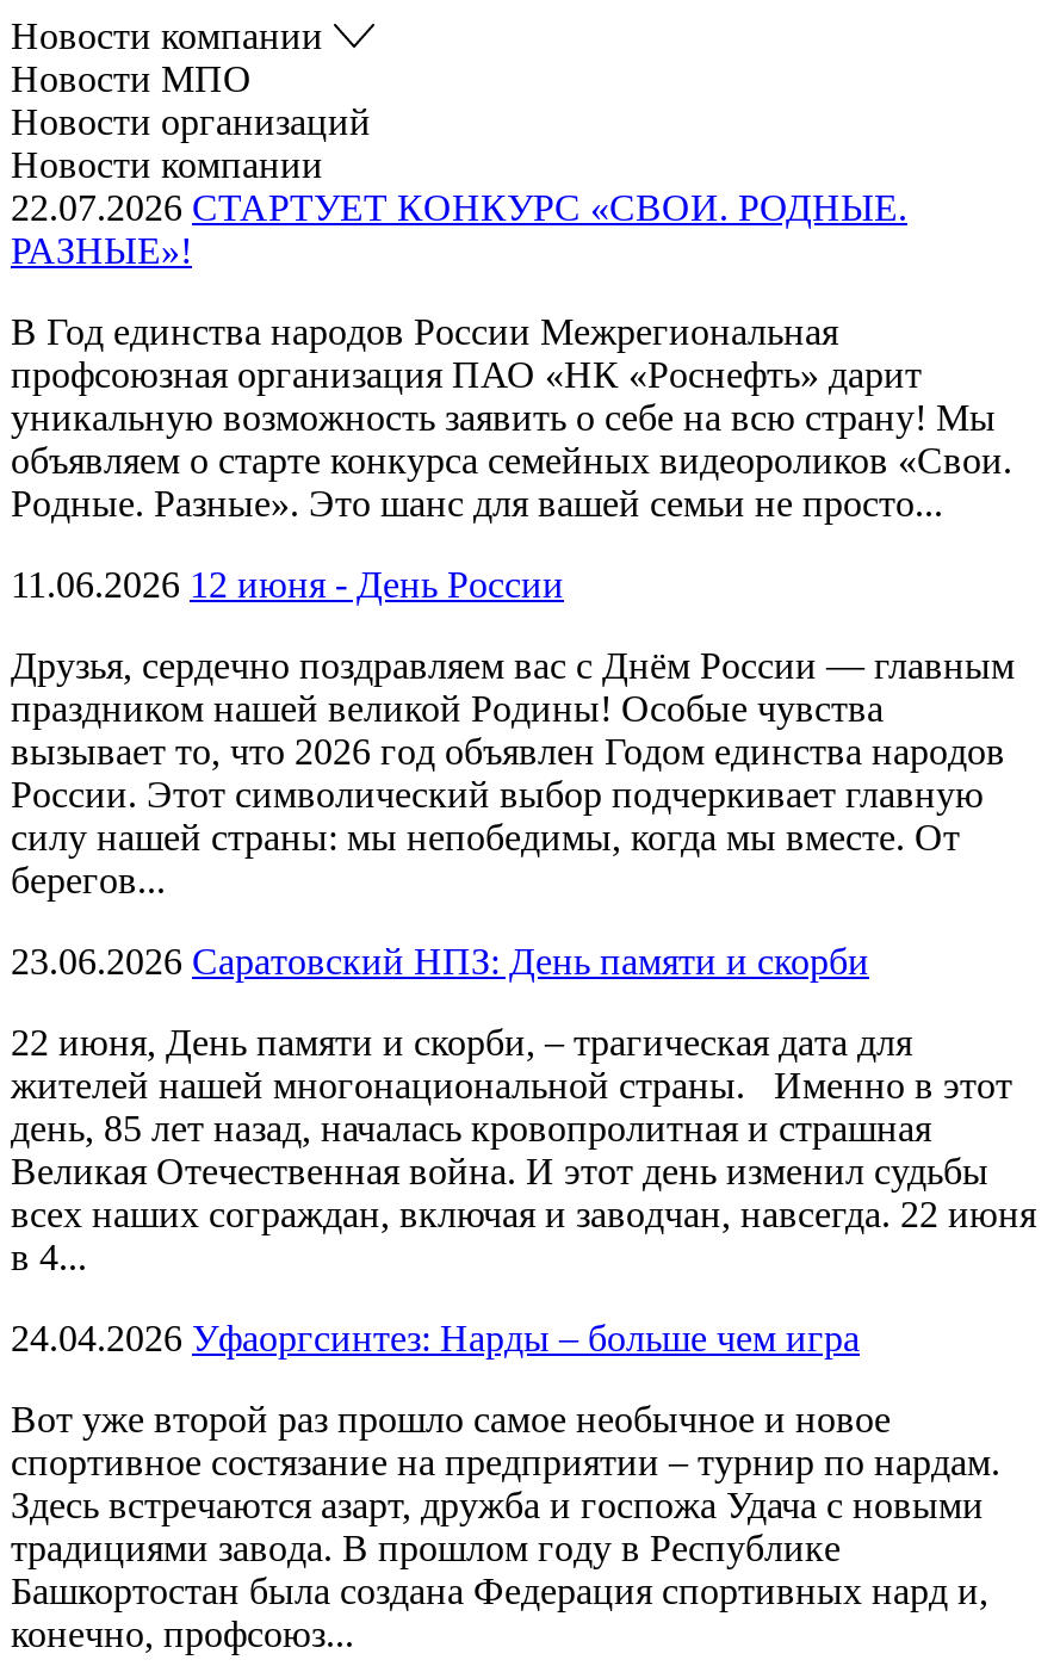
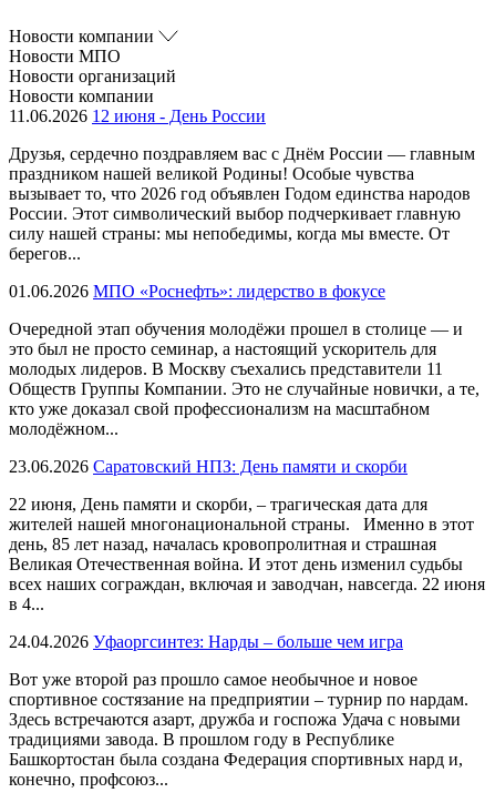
- 22.07.2026 СТАРТУЕТ КОНКУРС «СВОИ. РОДНЫЕ.
- РАЗНЫЕ»!
- В Год единства народов России Межрегиональная
- профсоюзная организация ПАО «НК «Роснефть» дарит
- уникальную возможность заявить о себе на всю страну! Мы
- объявляем о старте конкурса семейных видеороликов «Свои.
- Родные. Разные». Это шанс для вашей семьи не просто...

moved up: 11.06.2026 12 июня - День России | Друзья, сердечно поздравляем вас с Днём России — главным | праздником нашей великой Родины! Особые чувства | вызывает то, что 2026 год объявлен Годом единства народов | России. Этот символический выбор подчеркивает главную | силу нашей страны: мы непобедимы, когда мы вместе. От | берегов...

+ 01.06.2026 МПО «Роснефть»: лидерство в фокусе
+ Очередной этап обучения молодёжи прошел в столице — и
+ это был не просто семинар, а настоящий ускоритель для
+ молодых лидеров. В Москву съехались представители 11
+ Обществ Группы Компании. Это не случайные новички, а те,
+ кто уже доказал свой профессионализм на масштабном
+ молодёжном...
